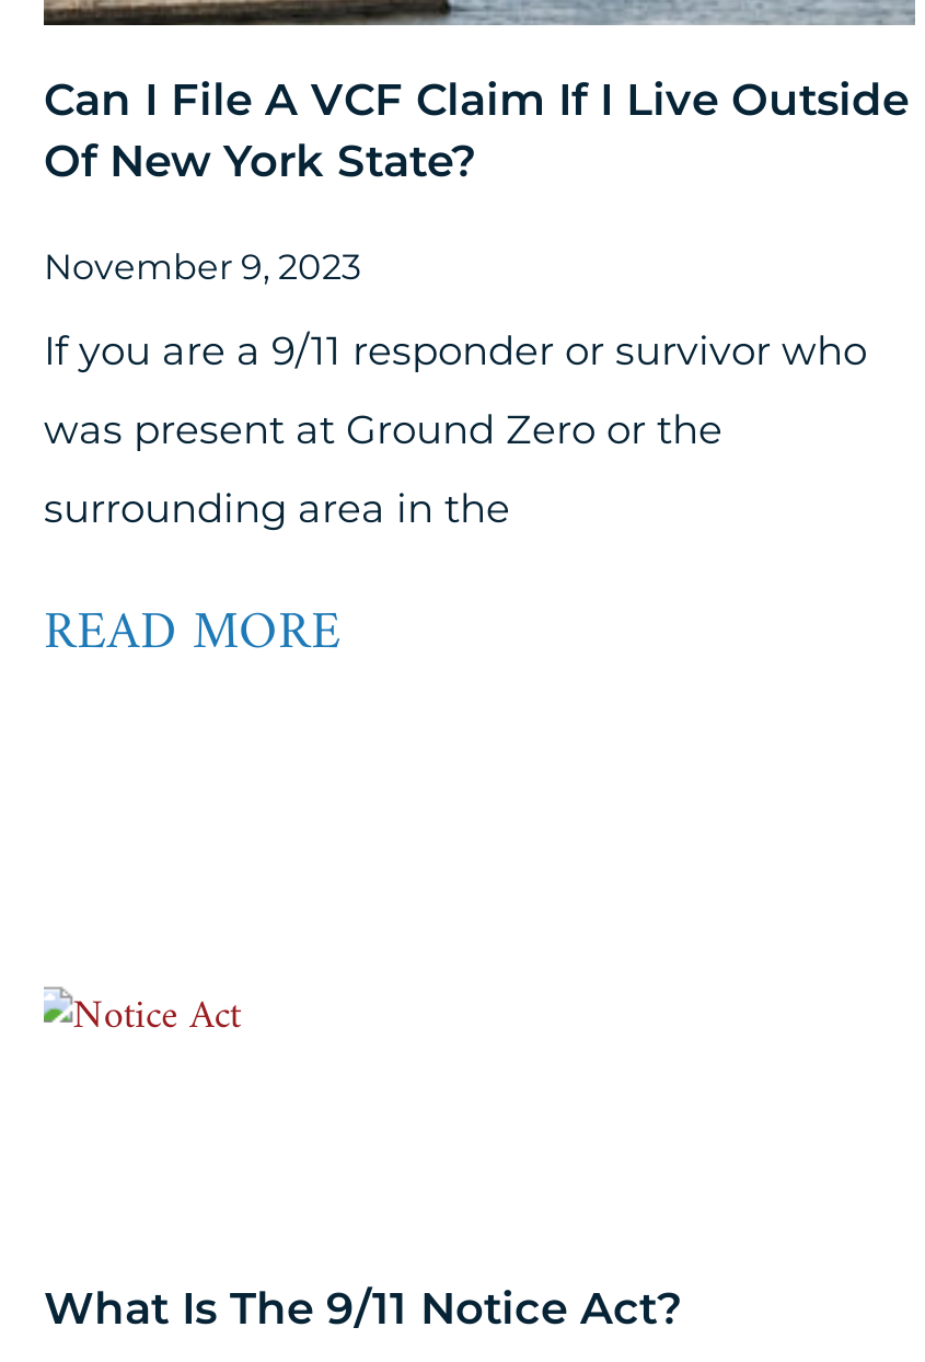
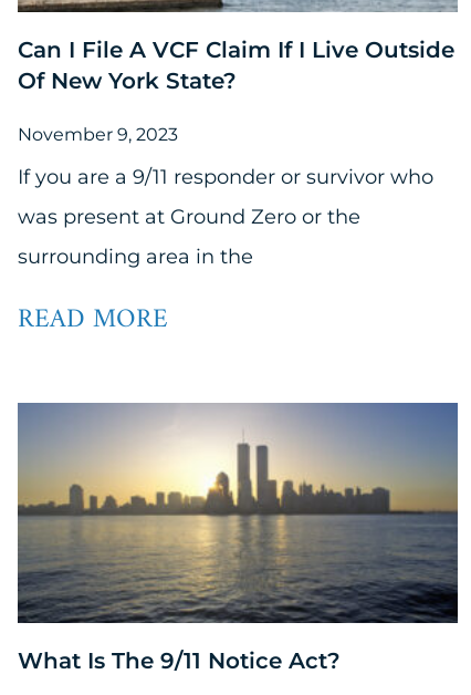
+ [image]
